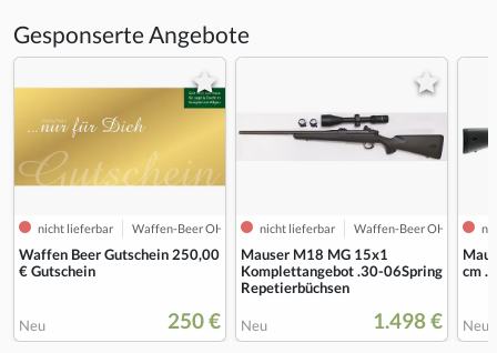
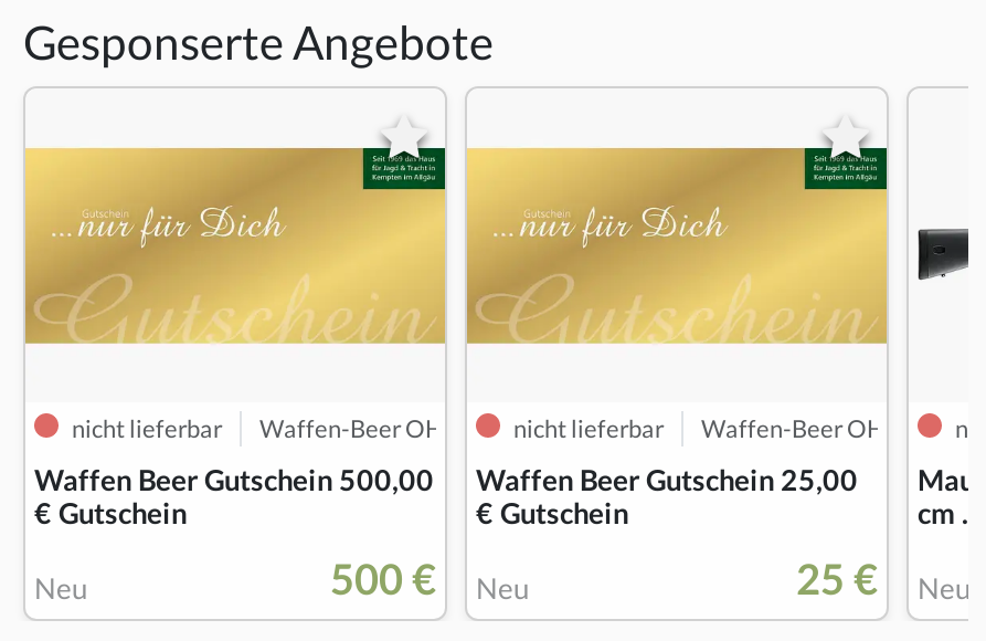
- [image]
+ [image]

- Waffen Beer Gutschein 250,00
+ Waffen Beer Gutschein 500,00

- Mauser M18 MG 15x1
- Komplettangebot .30-06Spring
- Repetierbüchsen
+ Waffen Beer Gutschein 25,00
+ € Gutschein

- 250 € Neu
+ 500 € Neu

- 1.498 € Neu
+ 25 € Neu
